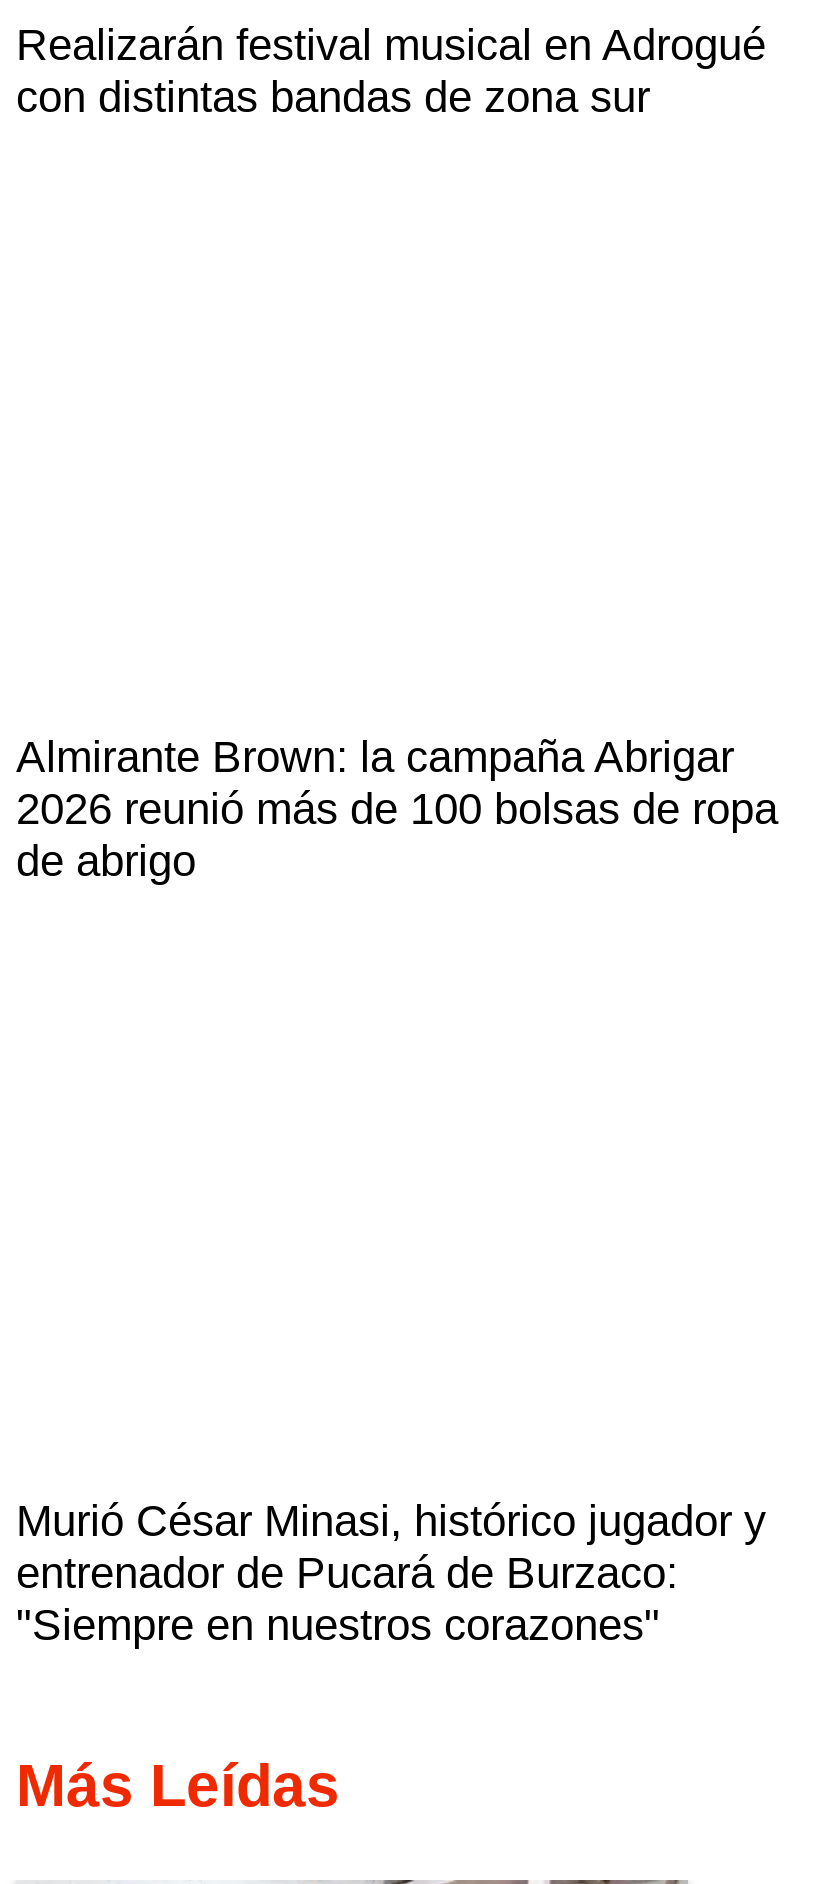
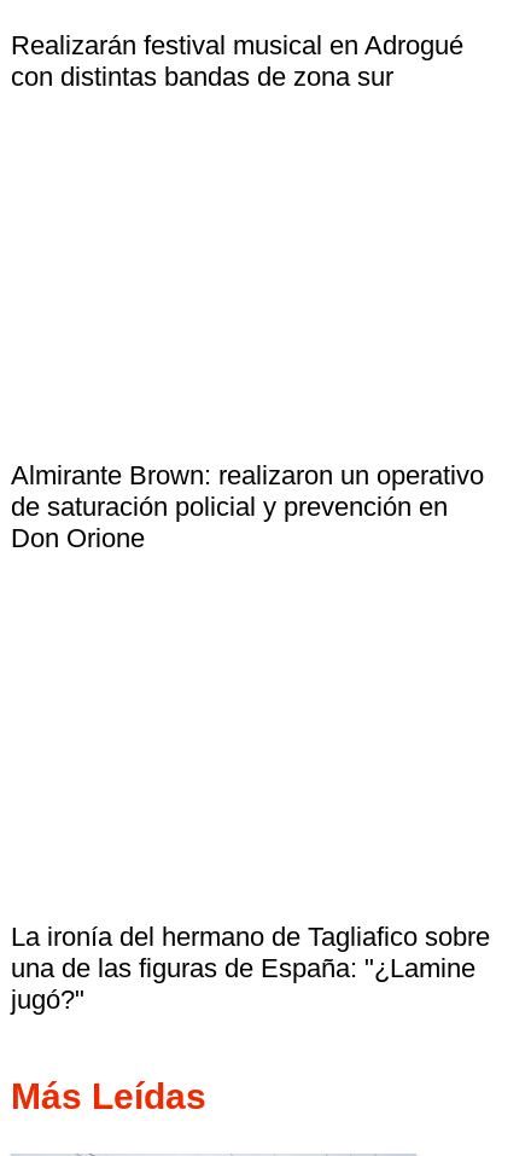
- Almirante Brown: la campaña Abrigar
- 2026 reunió más de 100 bolsas de ropa
- de abrigo
+ Almirante Brown: realizaron un operativo
+ de saturación policial y prevención en
+ Don Orione

- Murió César Minasi, histórico jugador y
- entrenador de Pucará de Burzaco:
- "Siempre en nuestros corazones"
+ La ironía del hermano de Tagliafico sobre
+ una de las figuras de España: "¿Lamine
+ jugó?"
